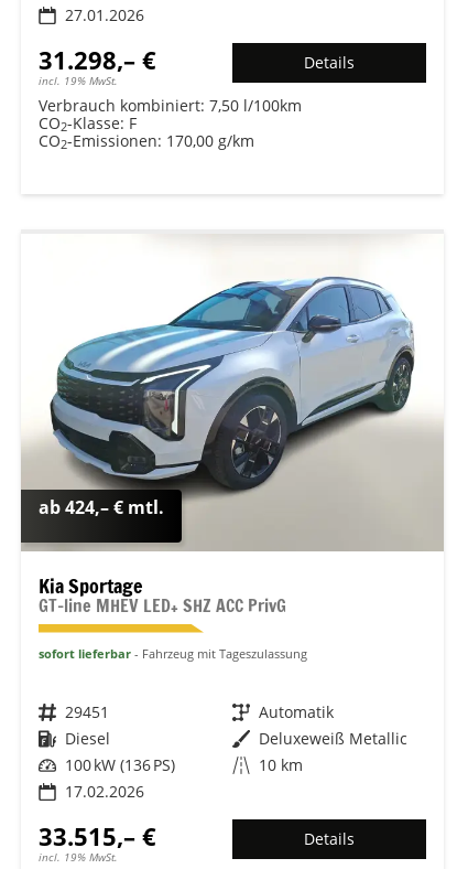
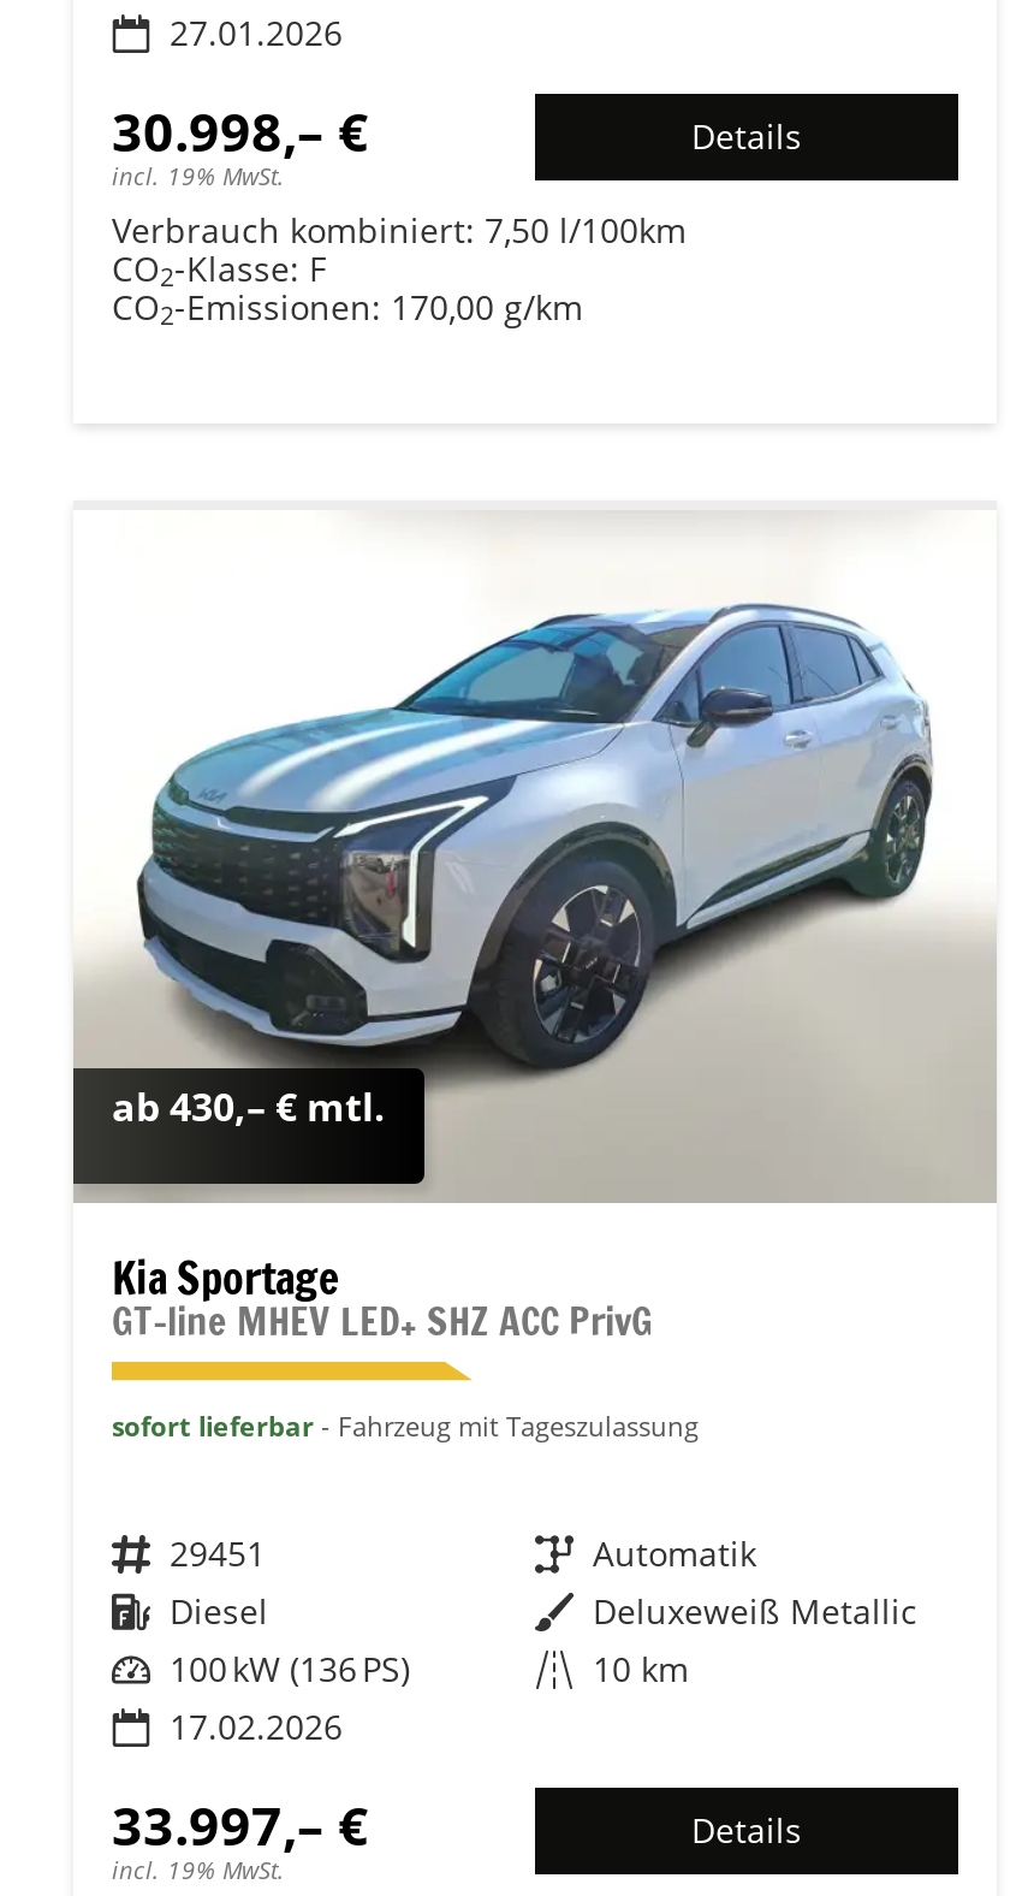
- 31.298,– €
+ 30.998,– €

- ab 424,– € mtl.
+ ab 430,– € mtl.

- 33.515,– €
+ 33.997,– €
